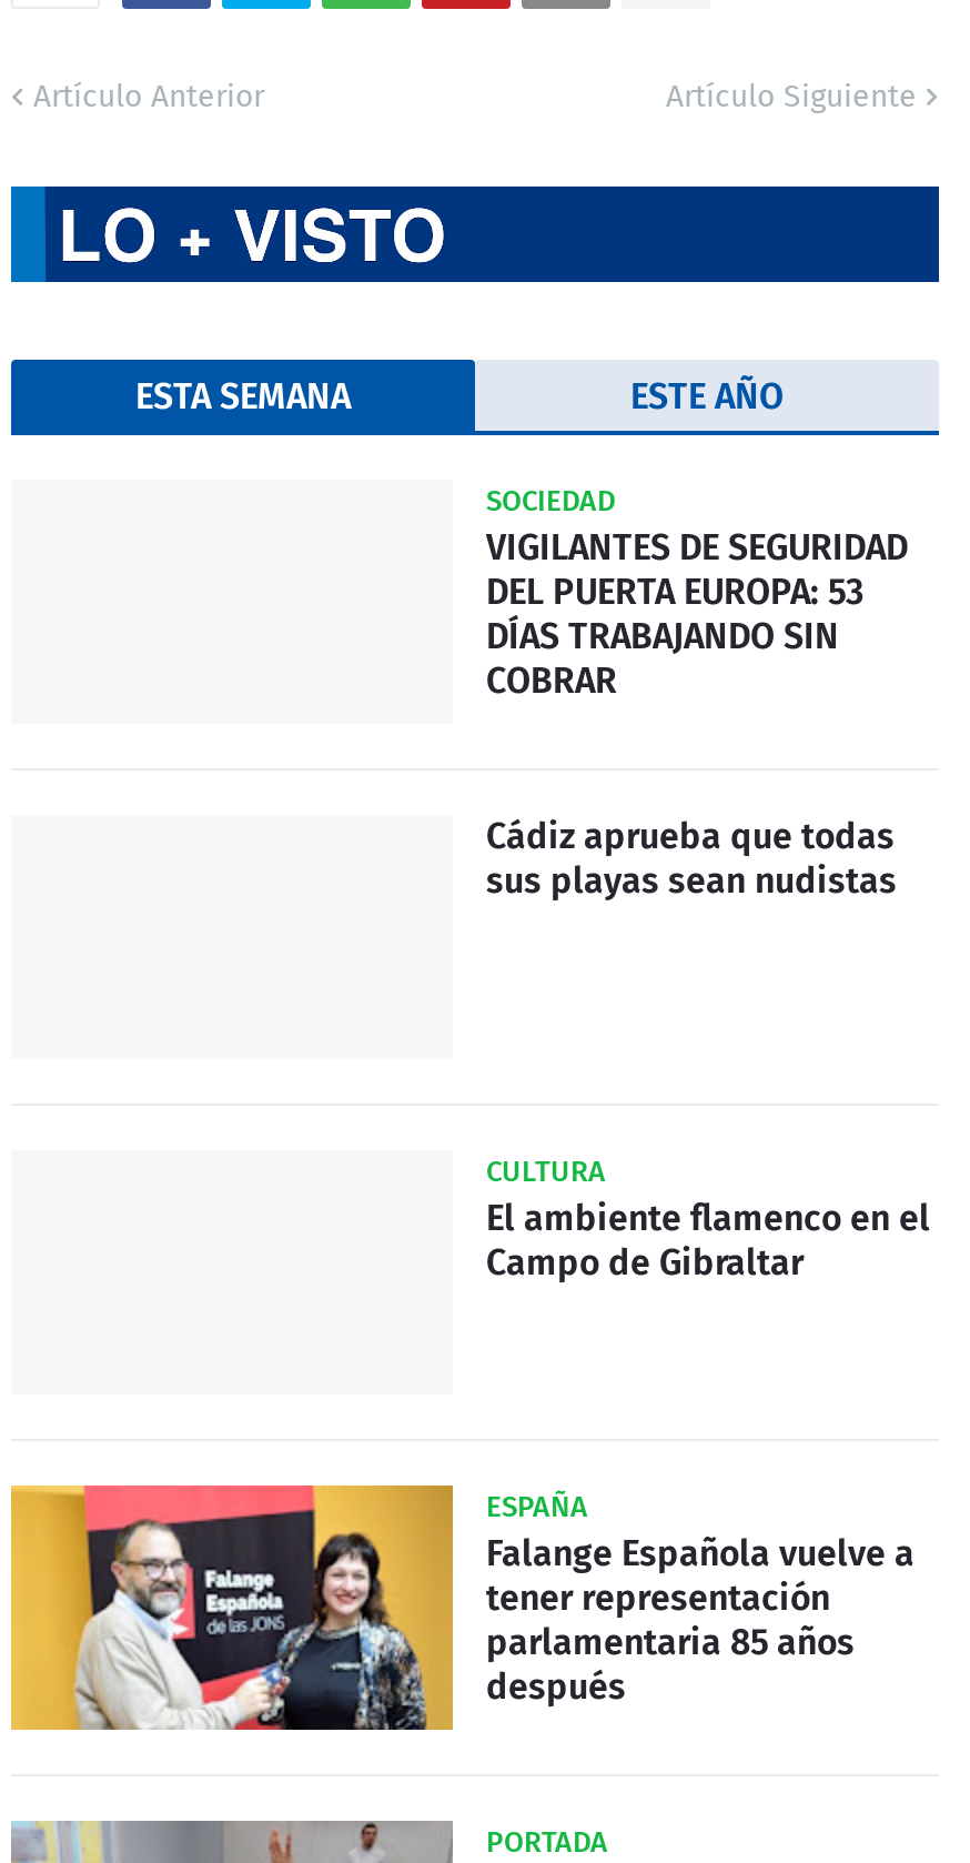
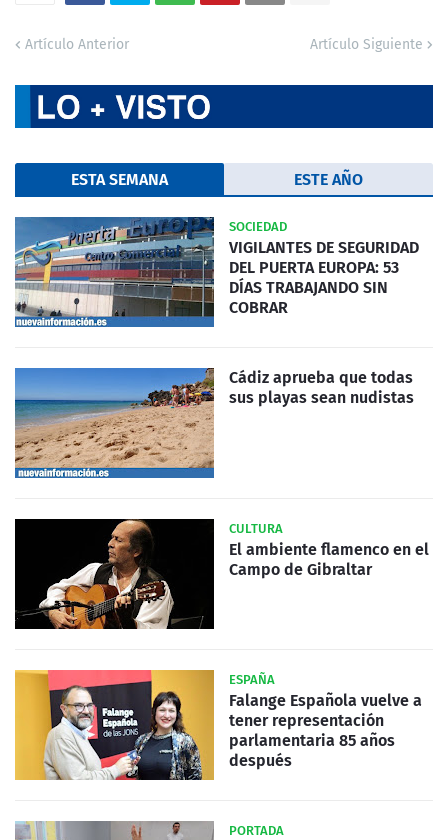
+ [image]

+ [image]

+ [image]
